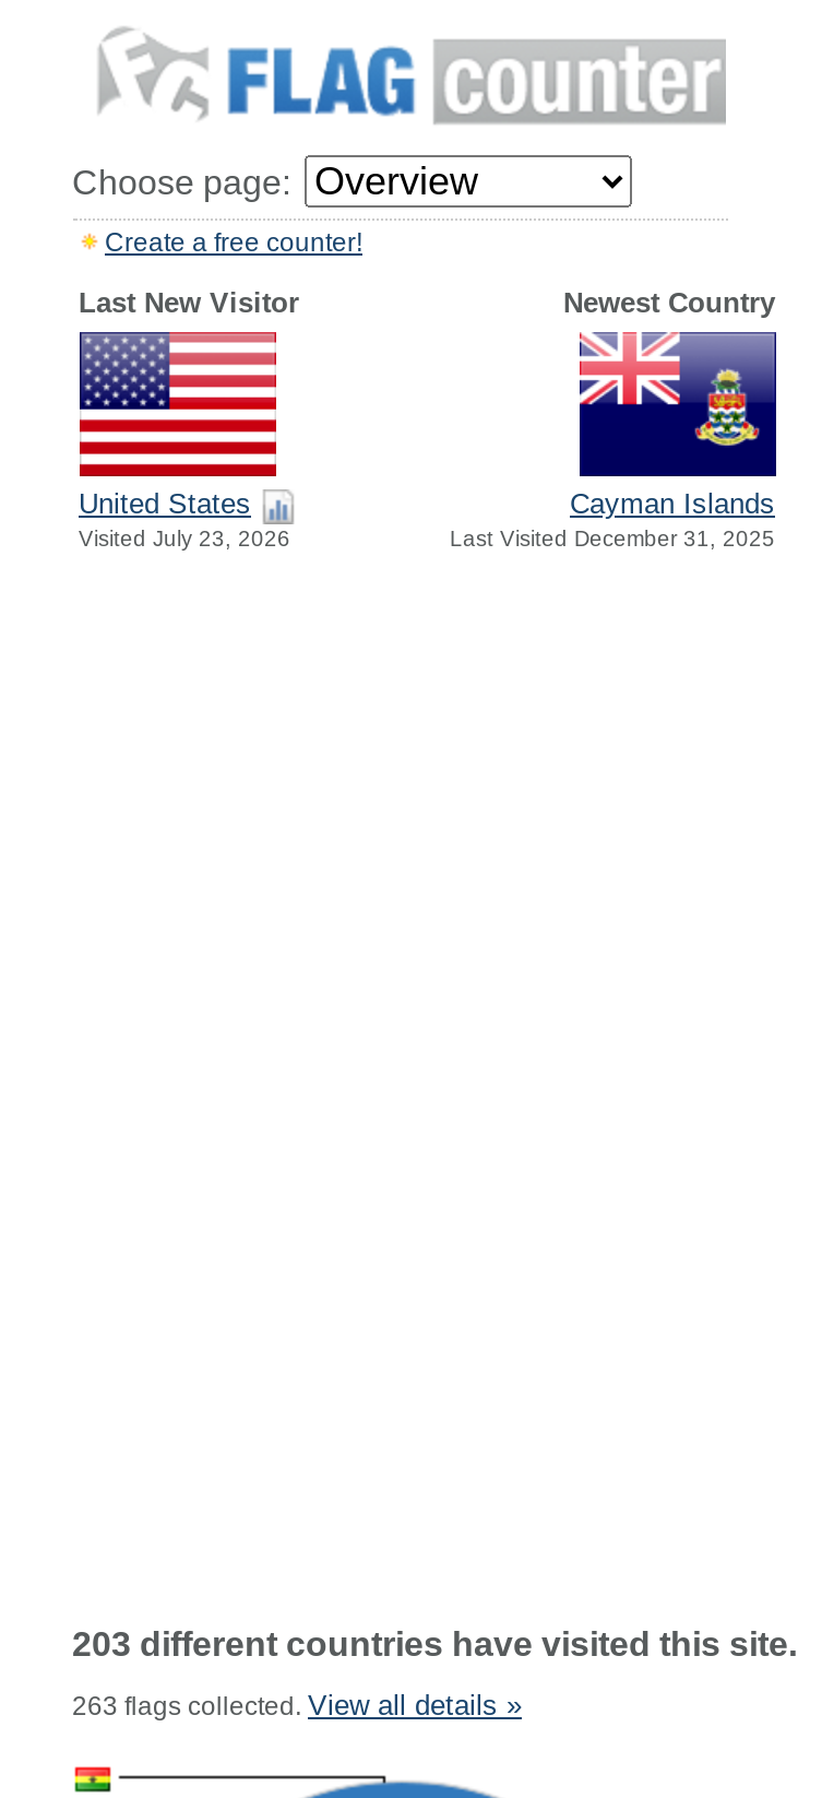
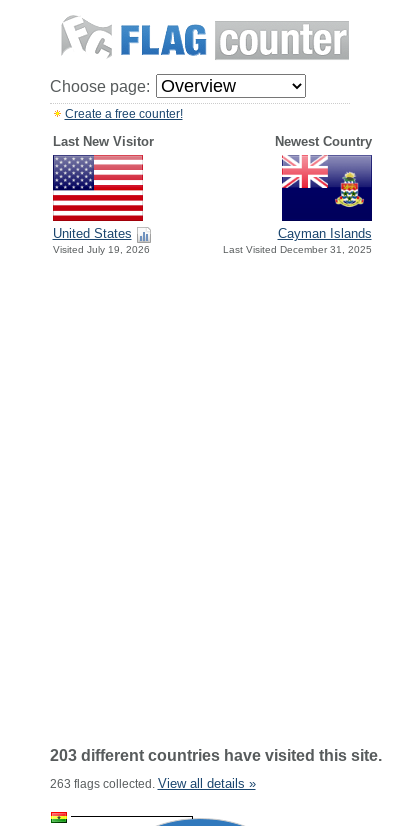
- Visited July 23, 2026
+ Visited July 19, 2026
